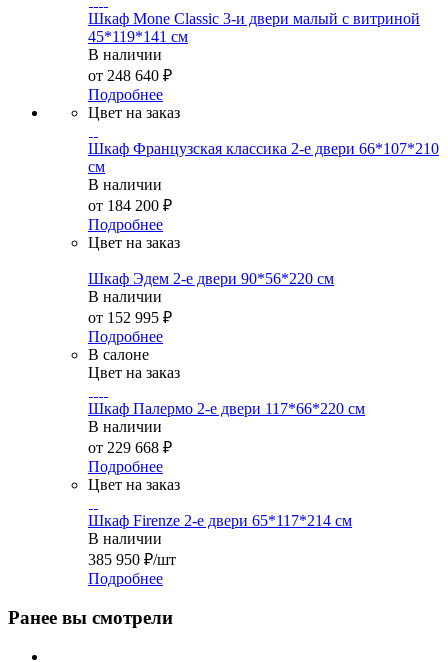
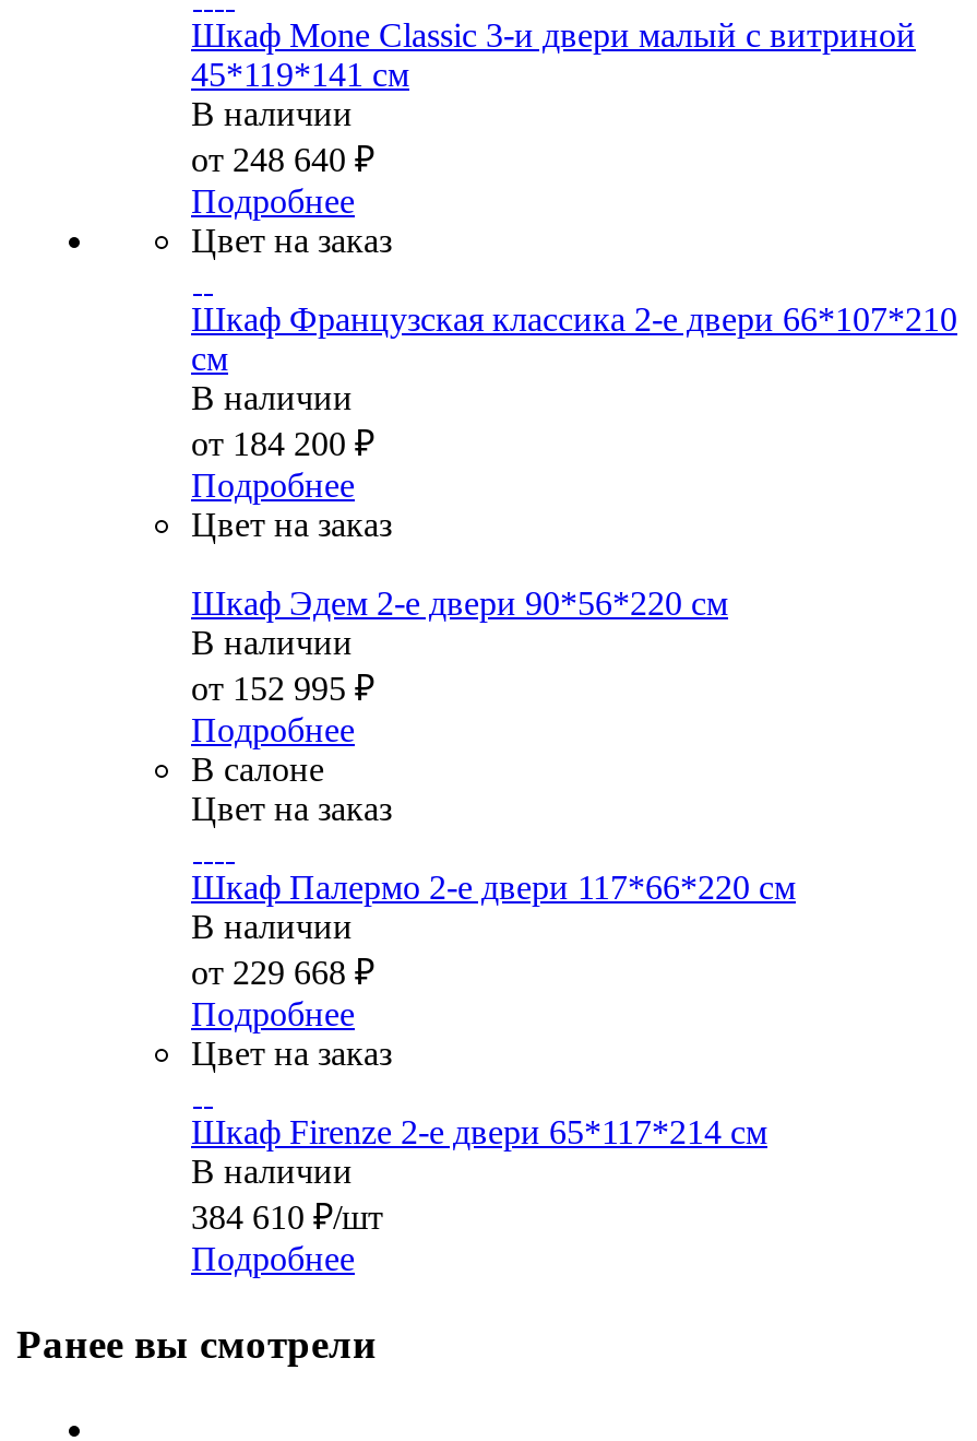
- 385 950 ₽/шт
+ 384 610 ₽/шт
